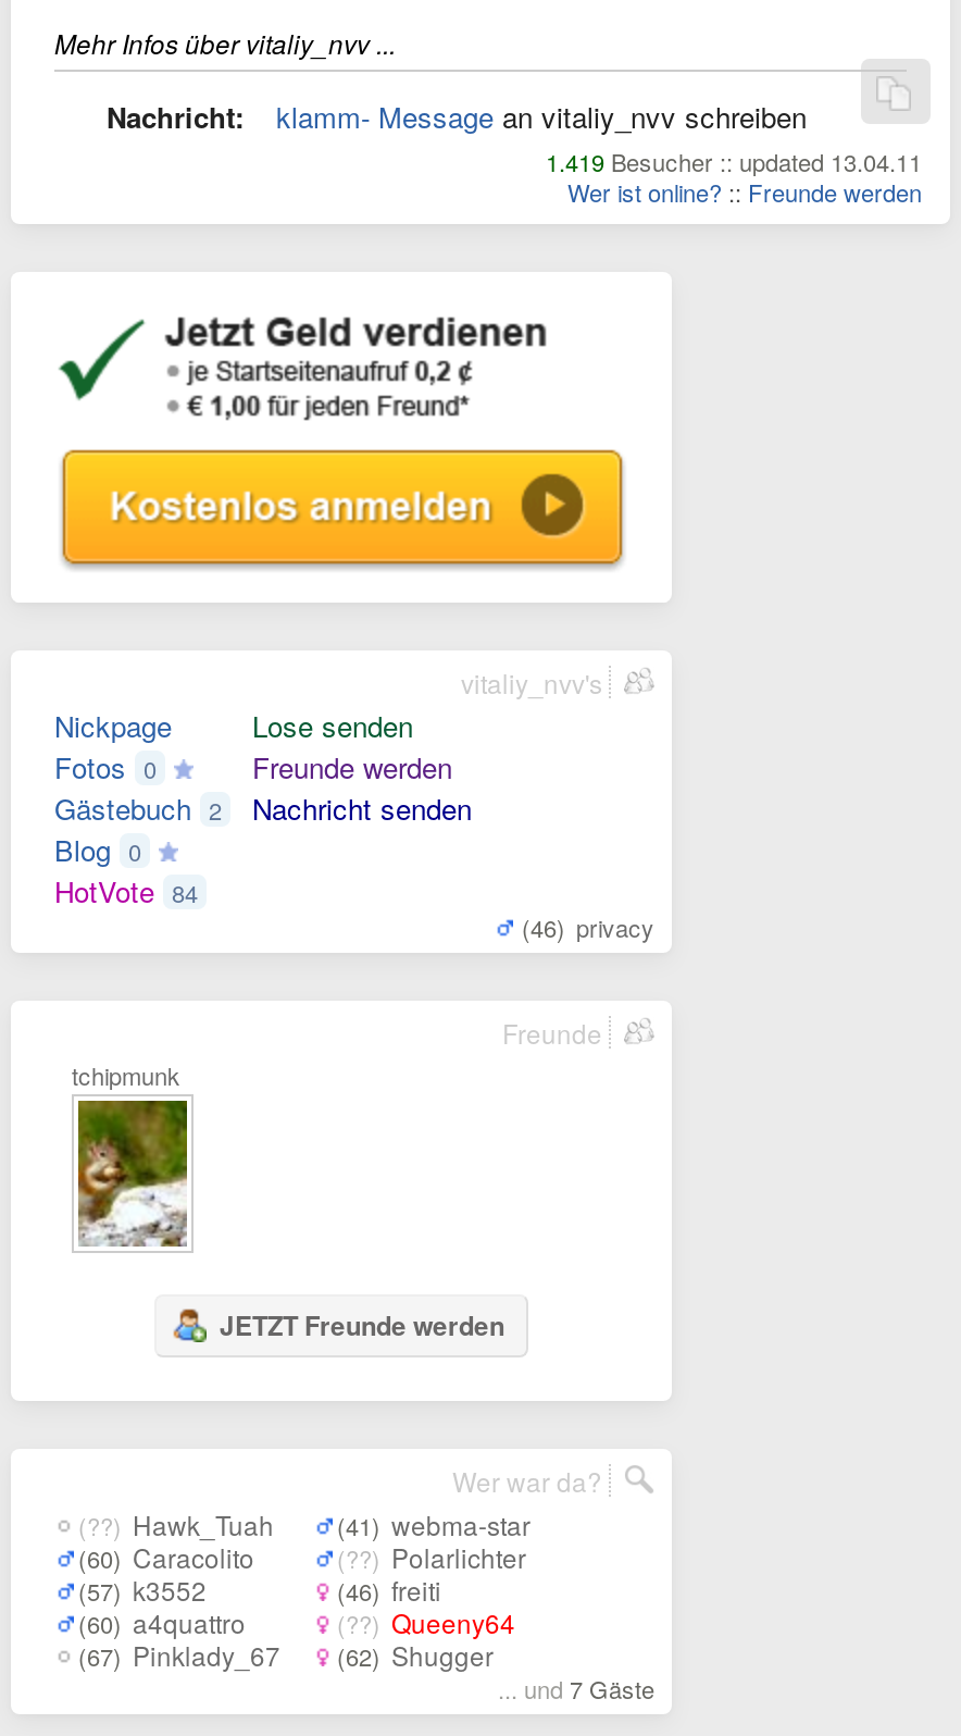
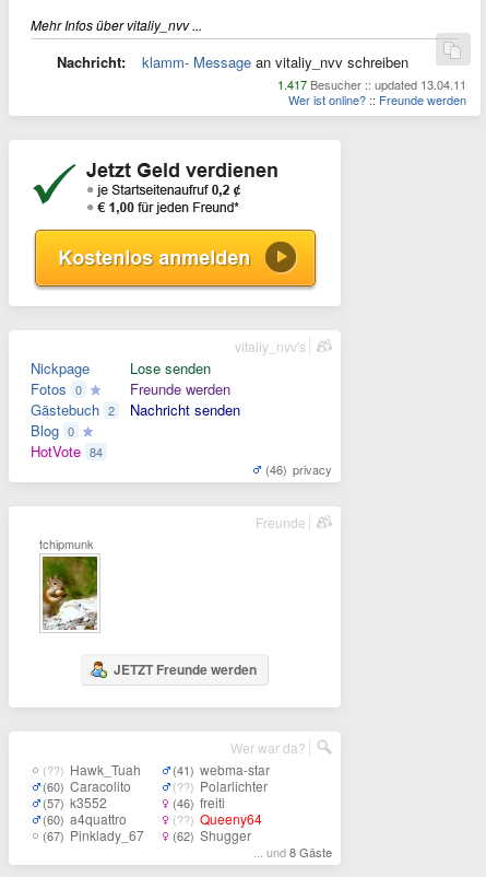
- 1.419 Besucher :: updated 13.04.11
+ 1.417 Besucher :: updated 13.04.11

- ... und 7 Gäste
+ ... und 8 Gäste
